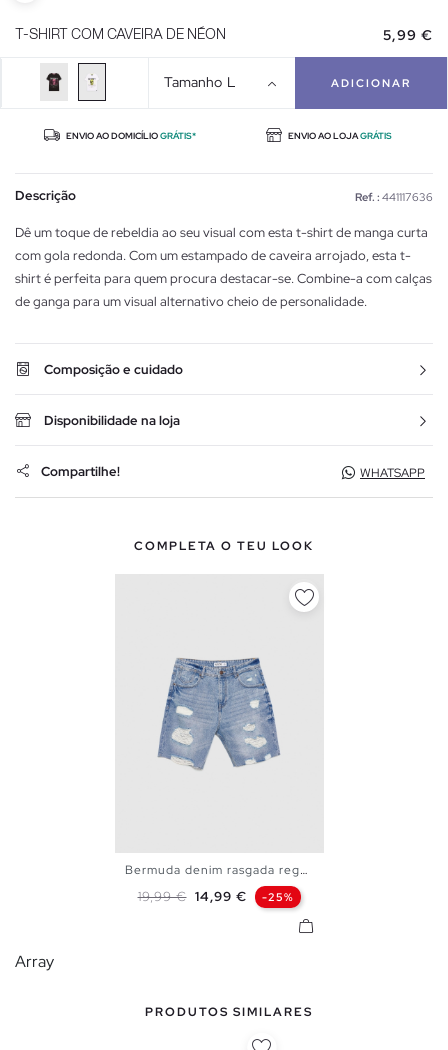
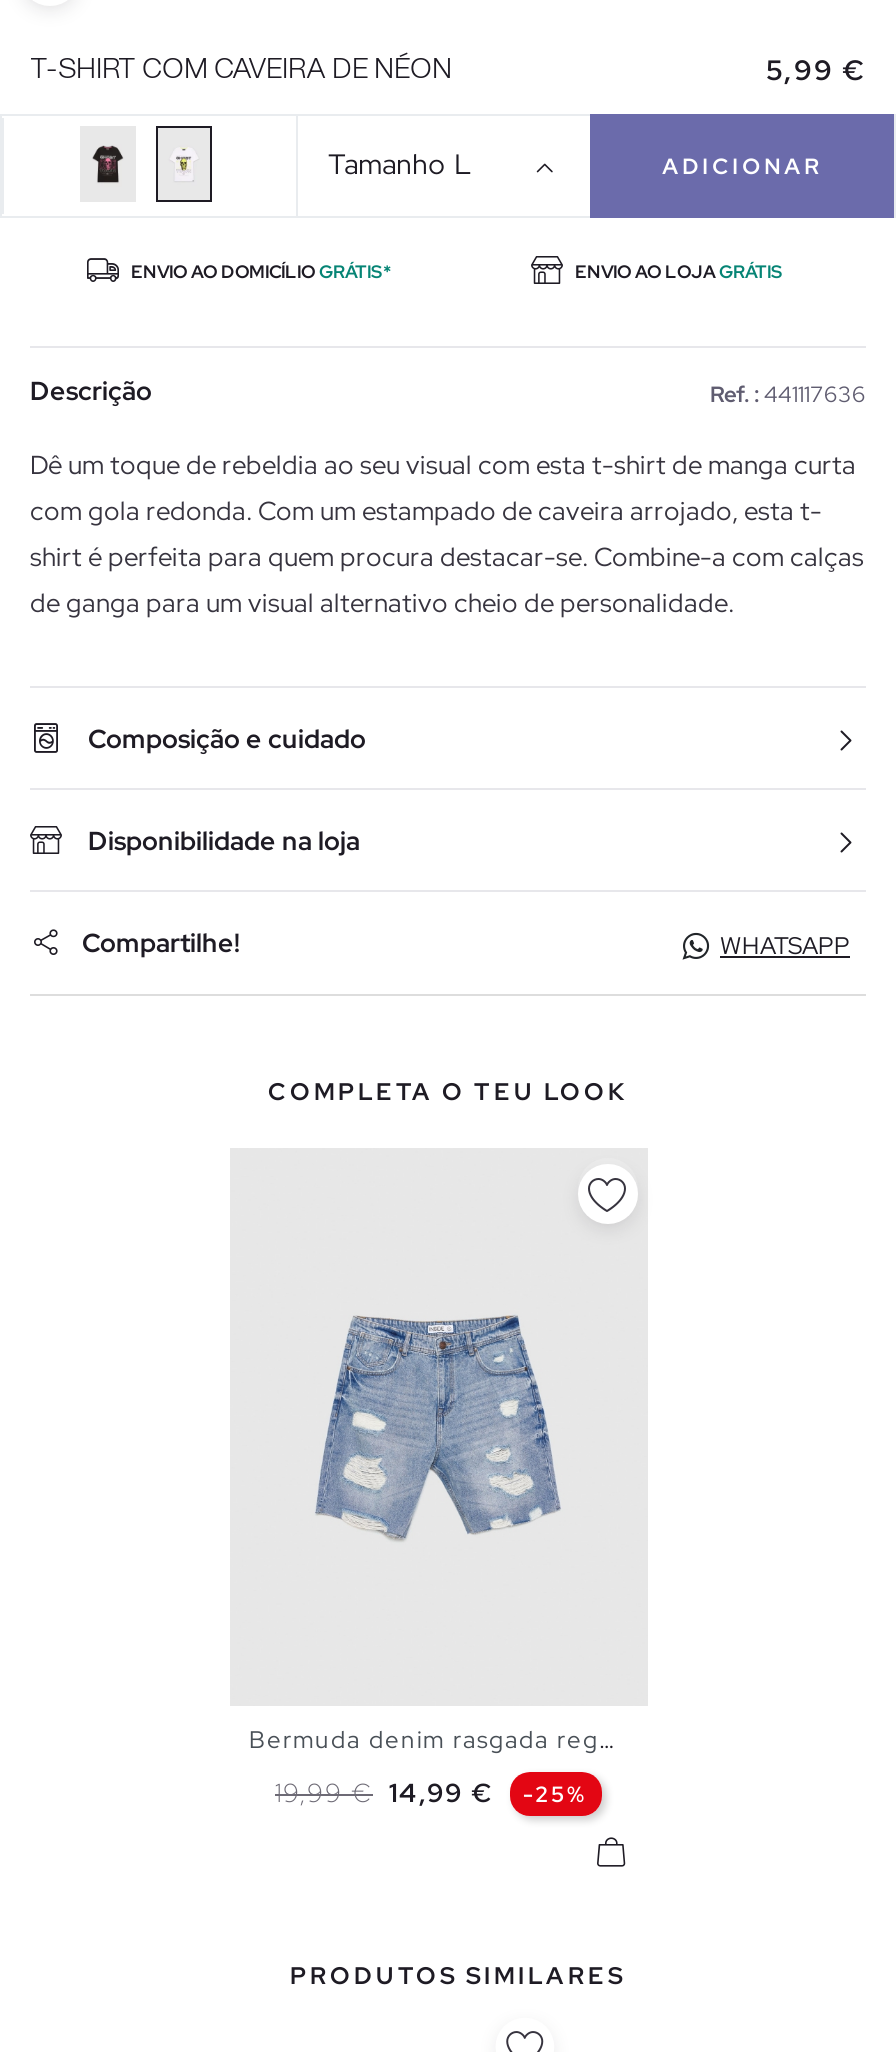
- Array
